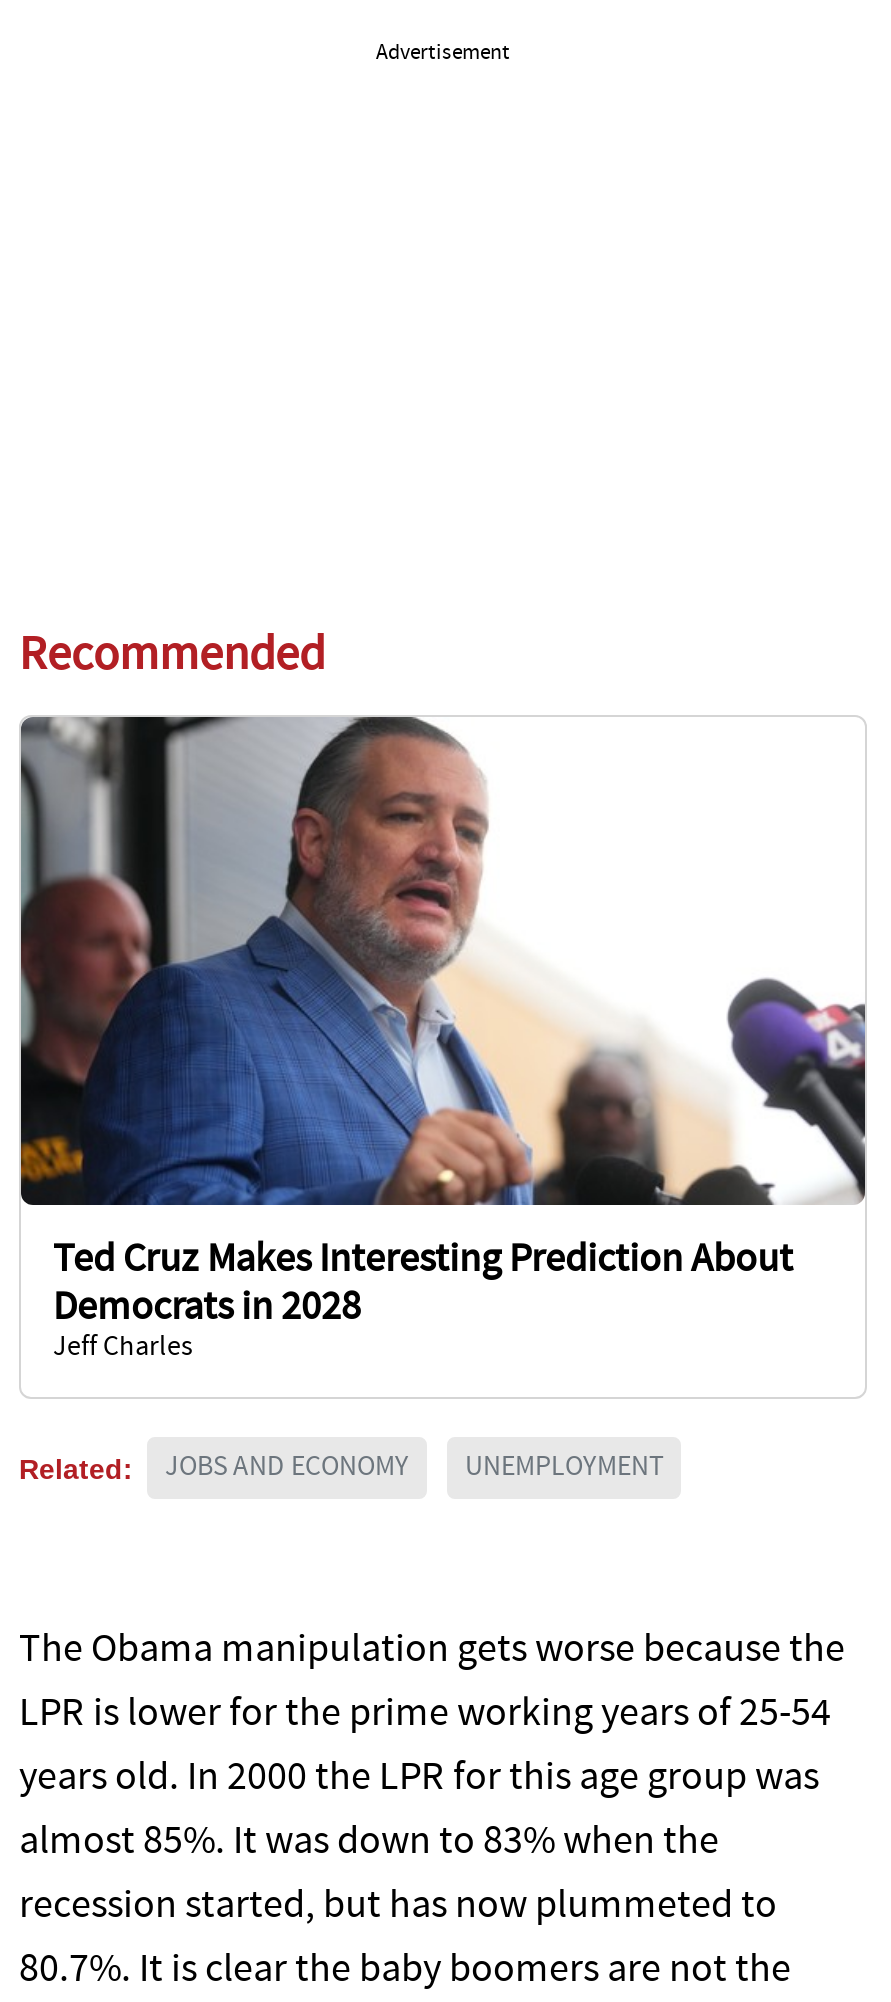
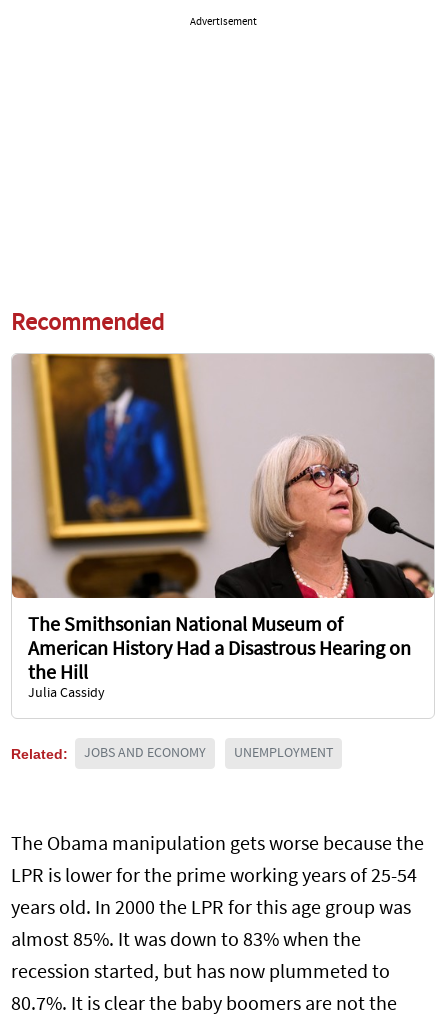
- [image]
- Ted Cruz Makes Interesting Prediction About
- Democrats in 2028
- Jeff Charles
+ [image]
+ The Smithsonian National Museum of
+ American History Had a Disastrous Hearing on
+ the Hill
+ Julia Cassidy
